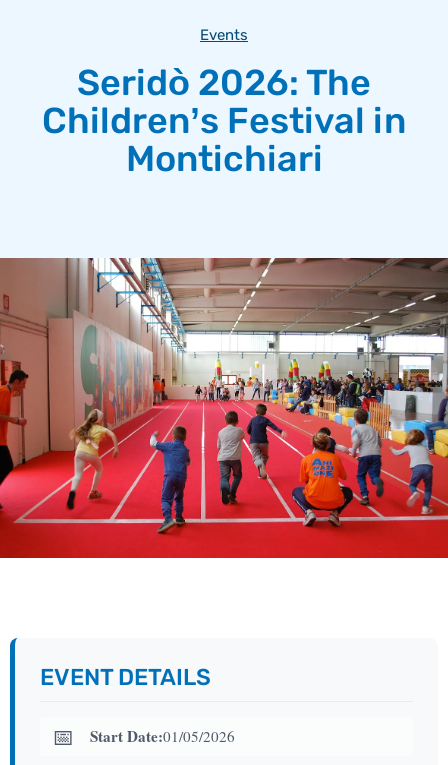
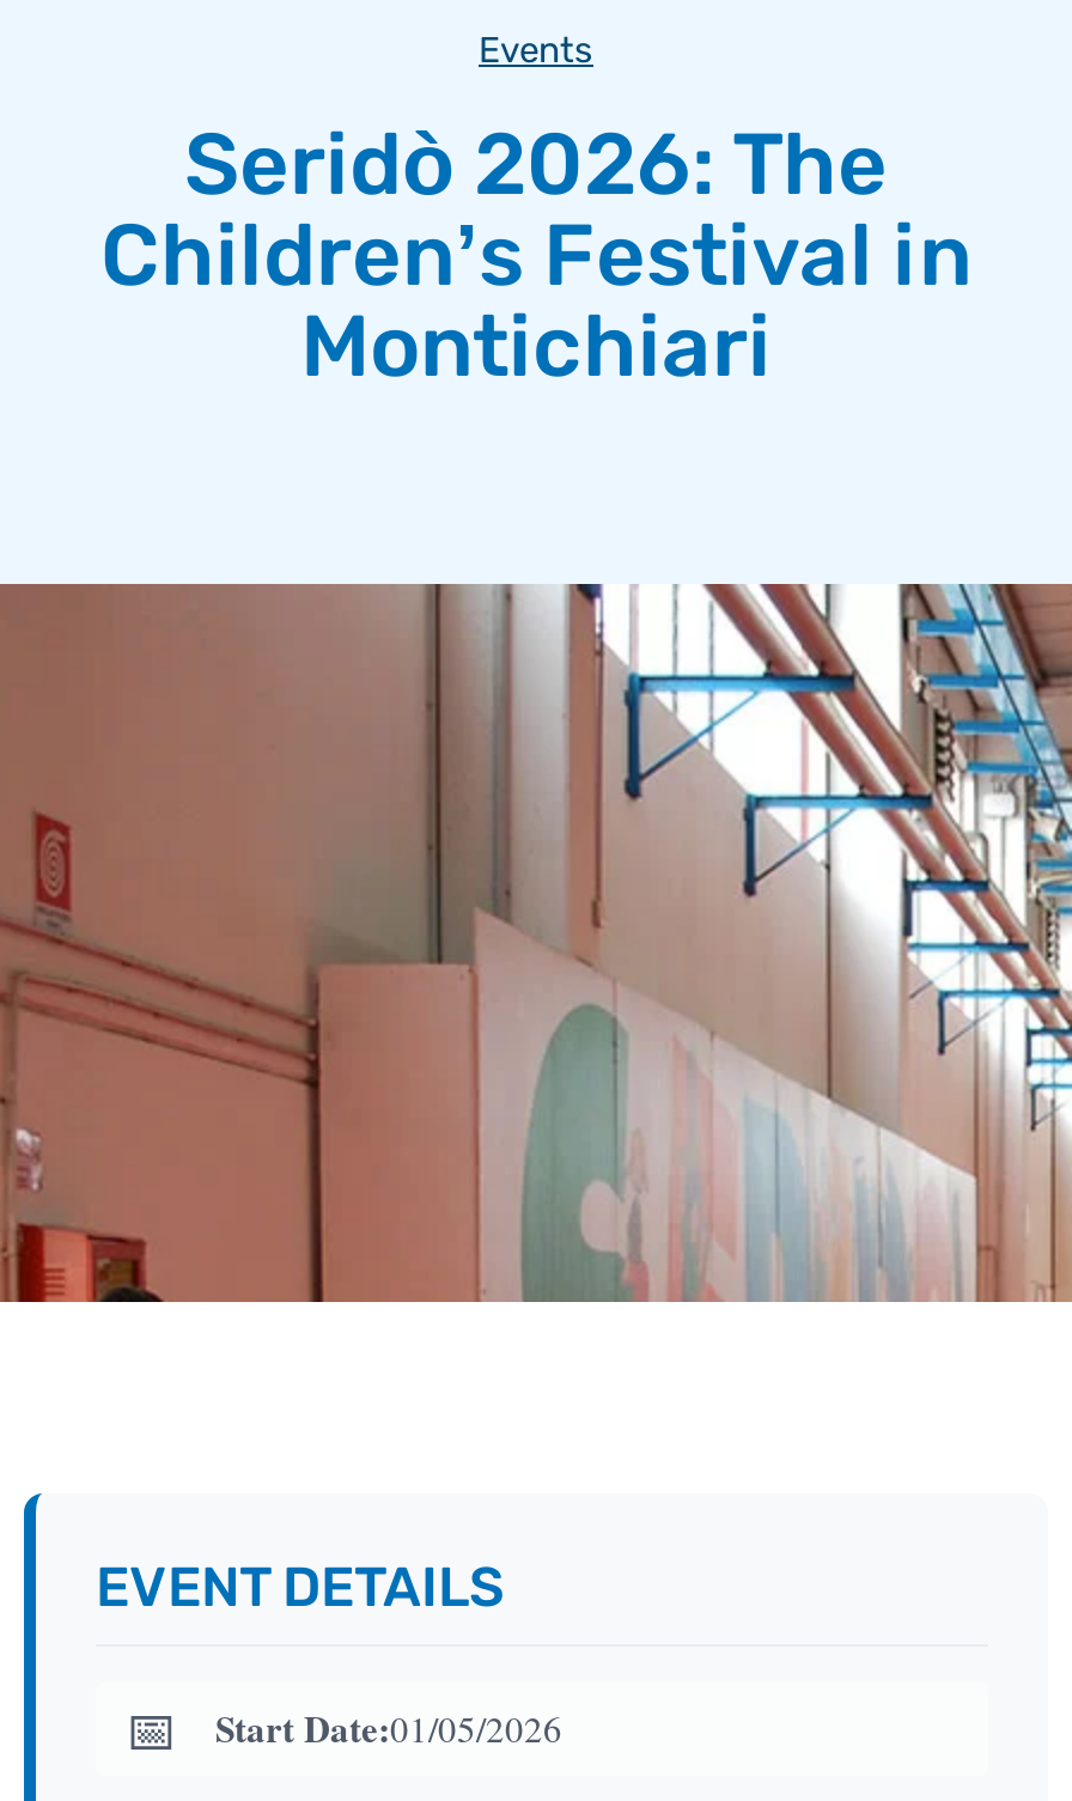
- [image]
+ [image]
